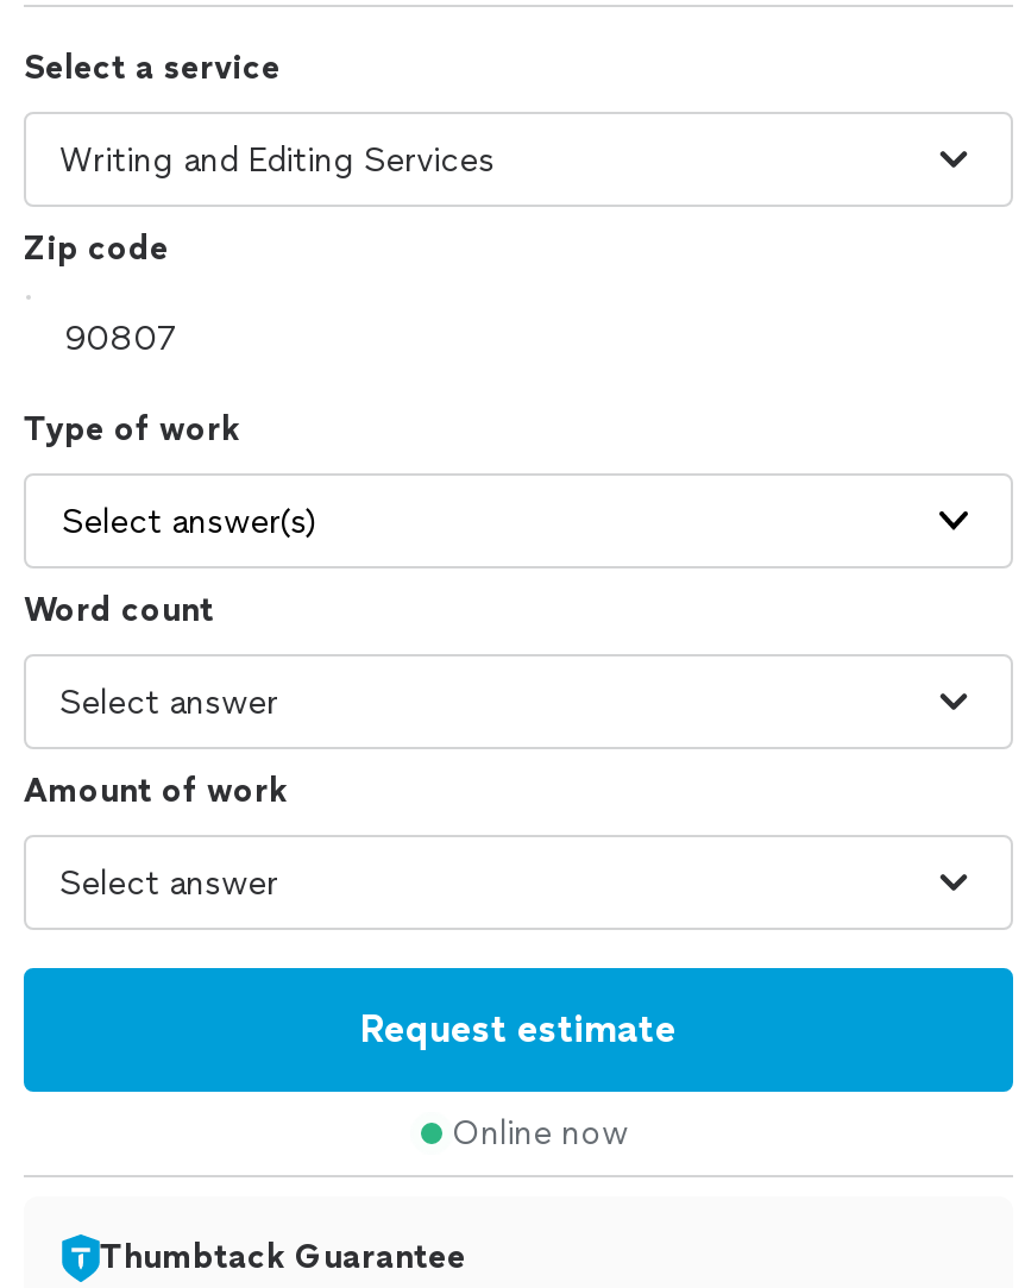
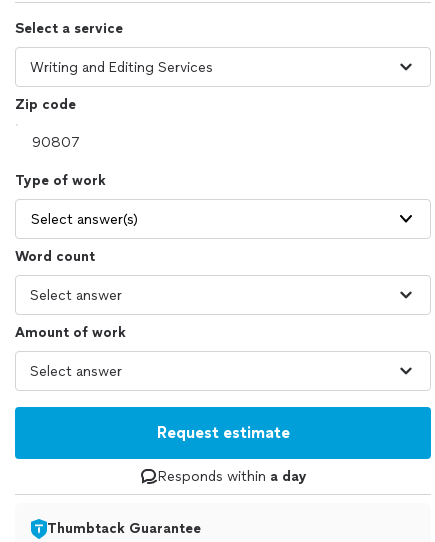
- Online now
+ Responds within a day
